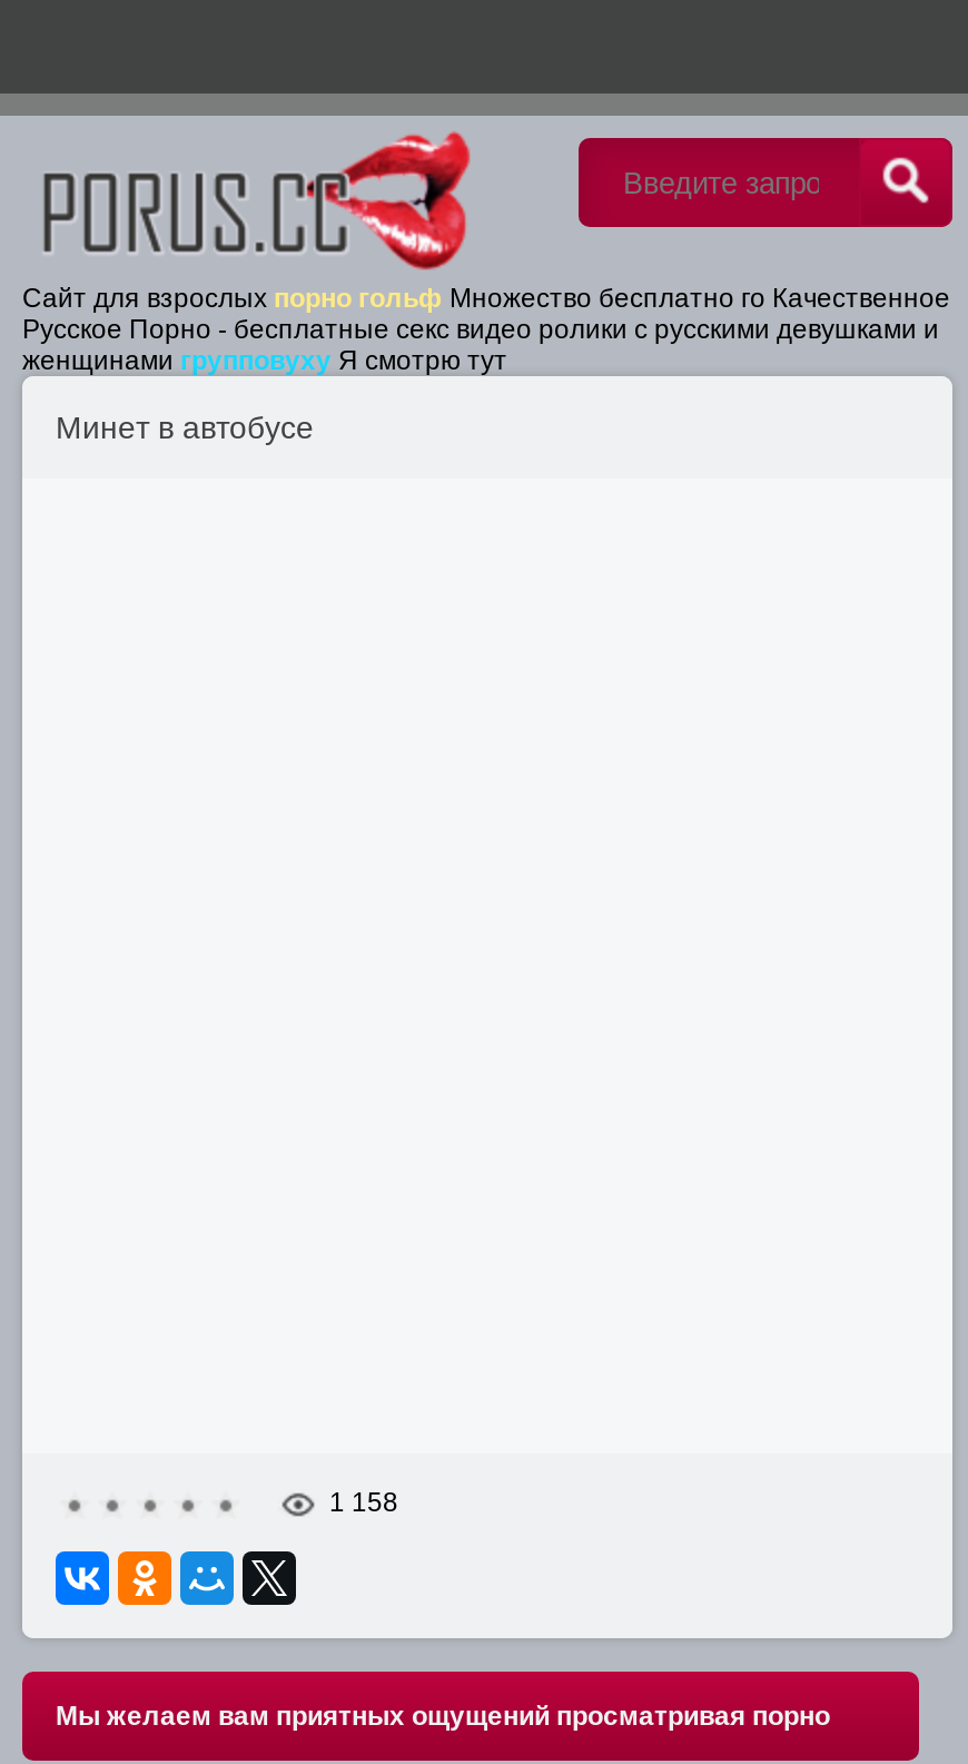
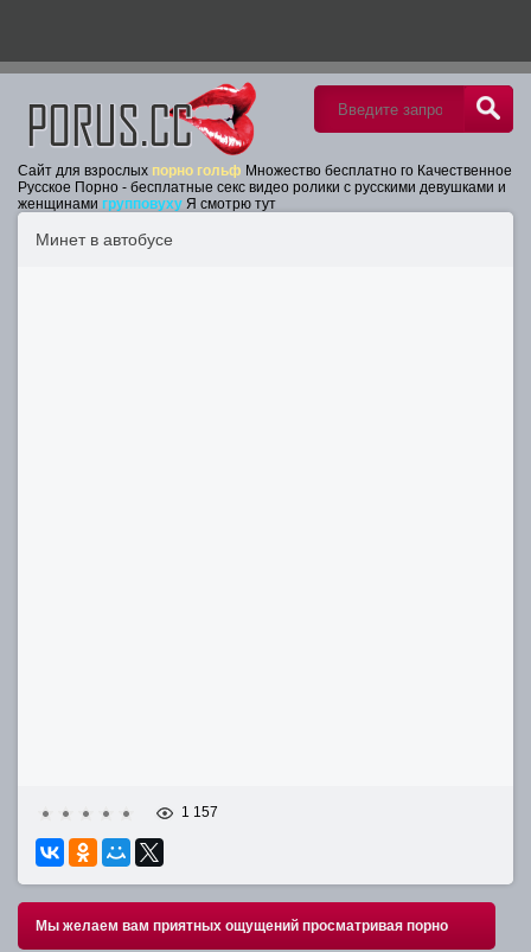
- 1 158
+ 1 157
